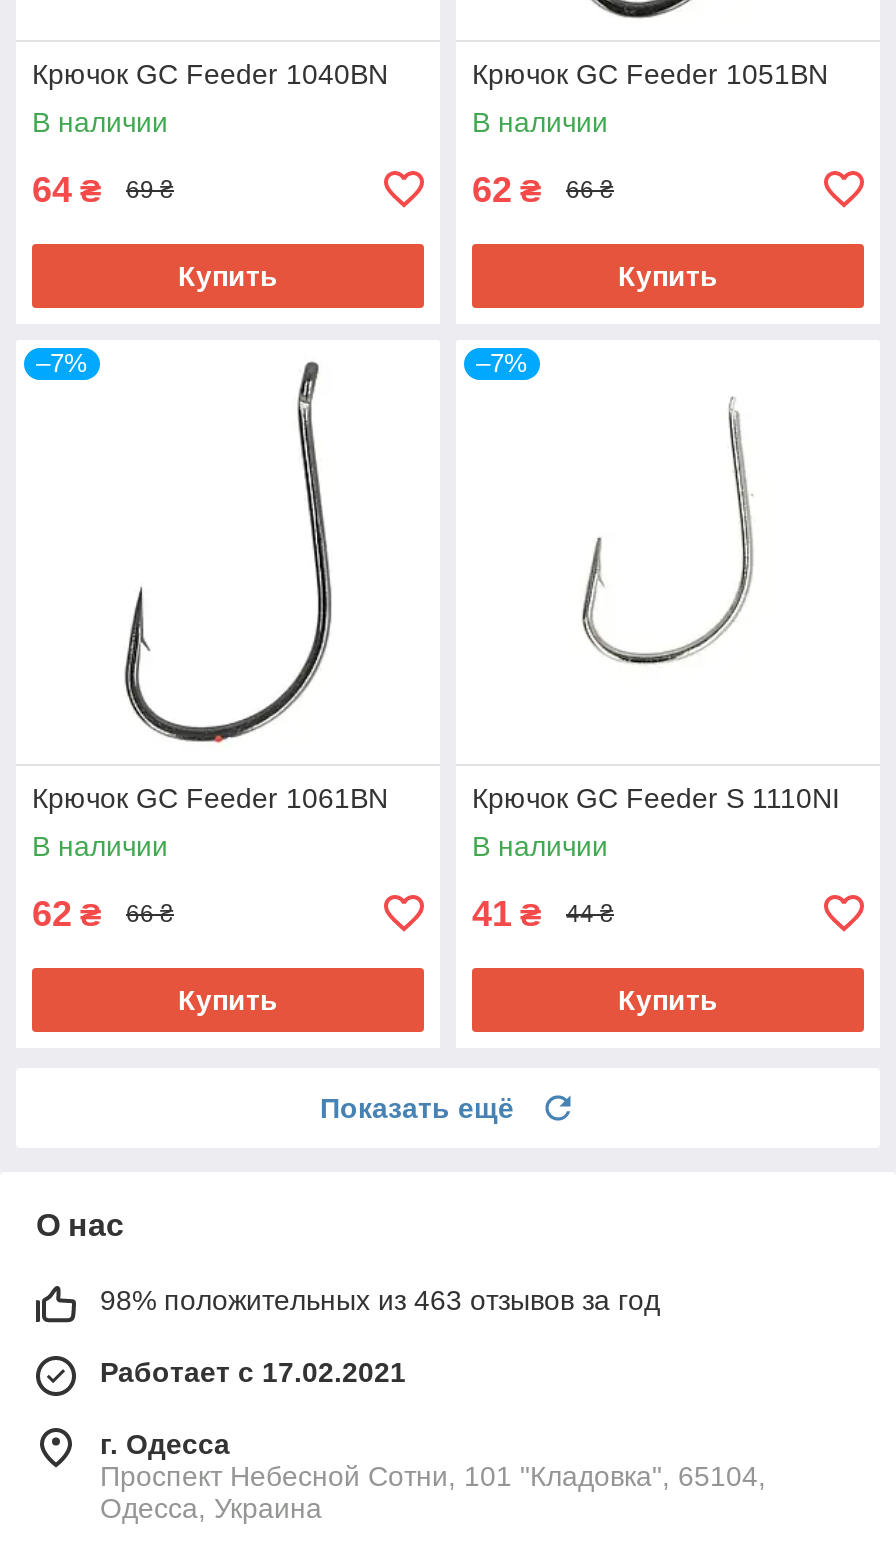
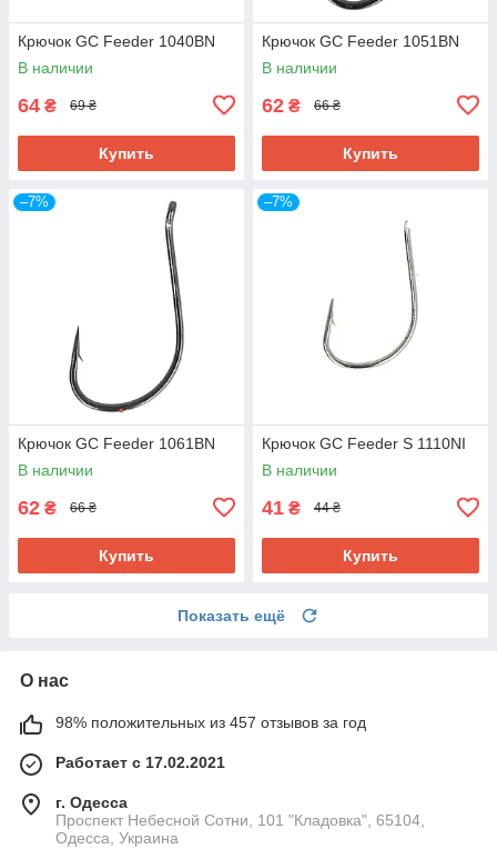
- 98% положительных из 463 отзывов за год
+ 98% положительных из 457 отзывов за год
